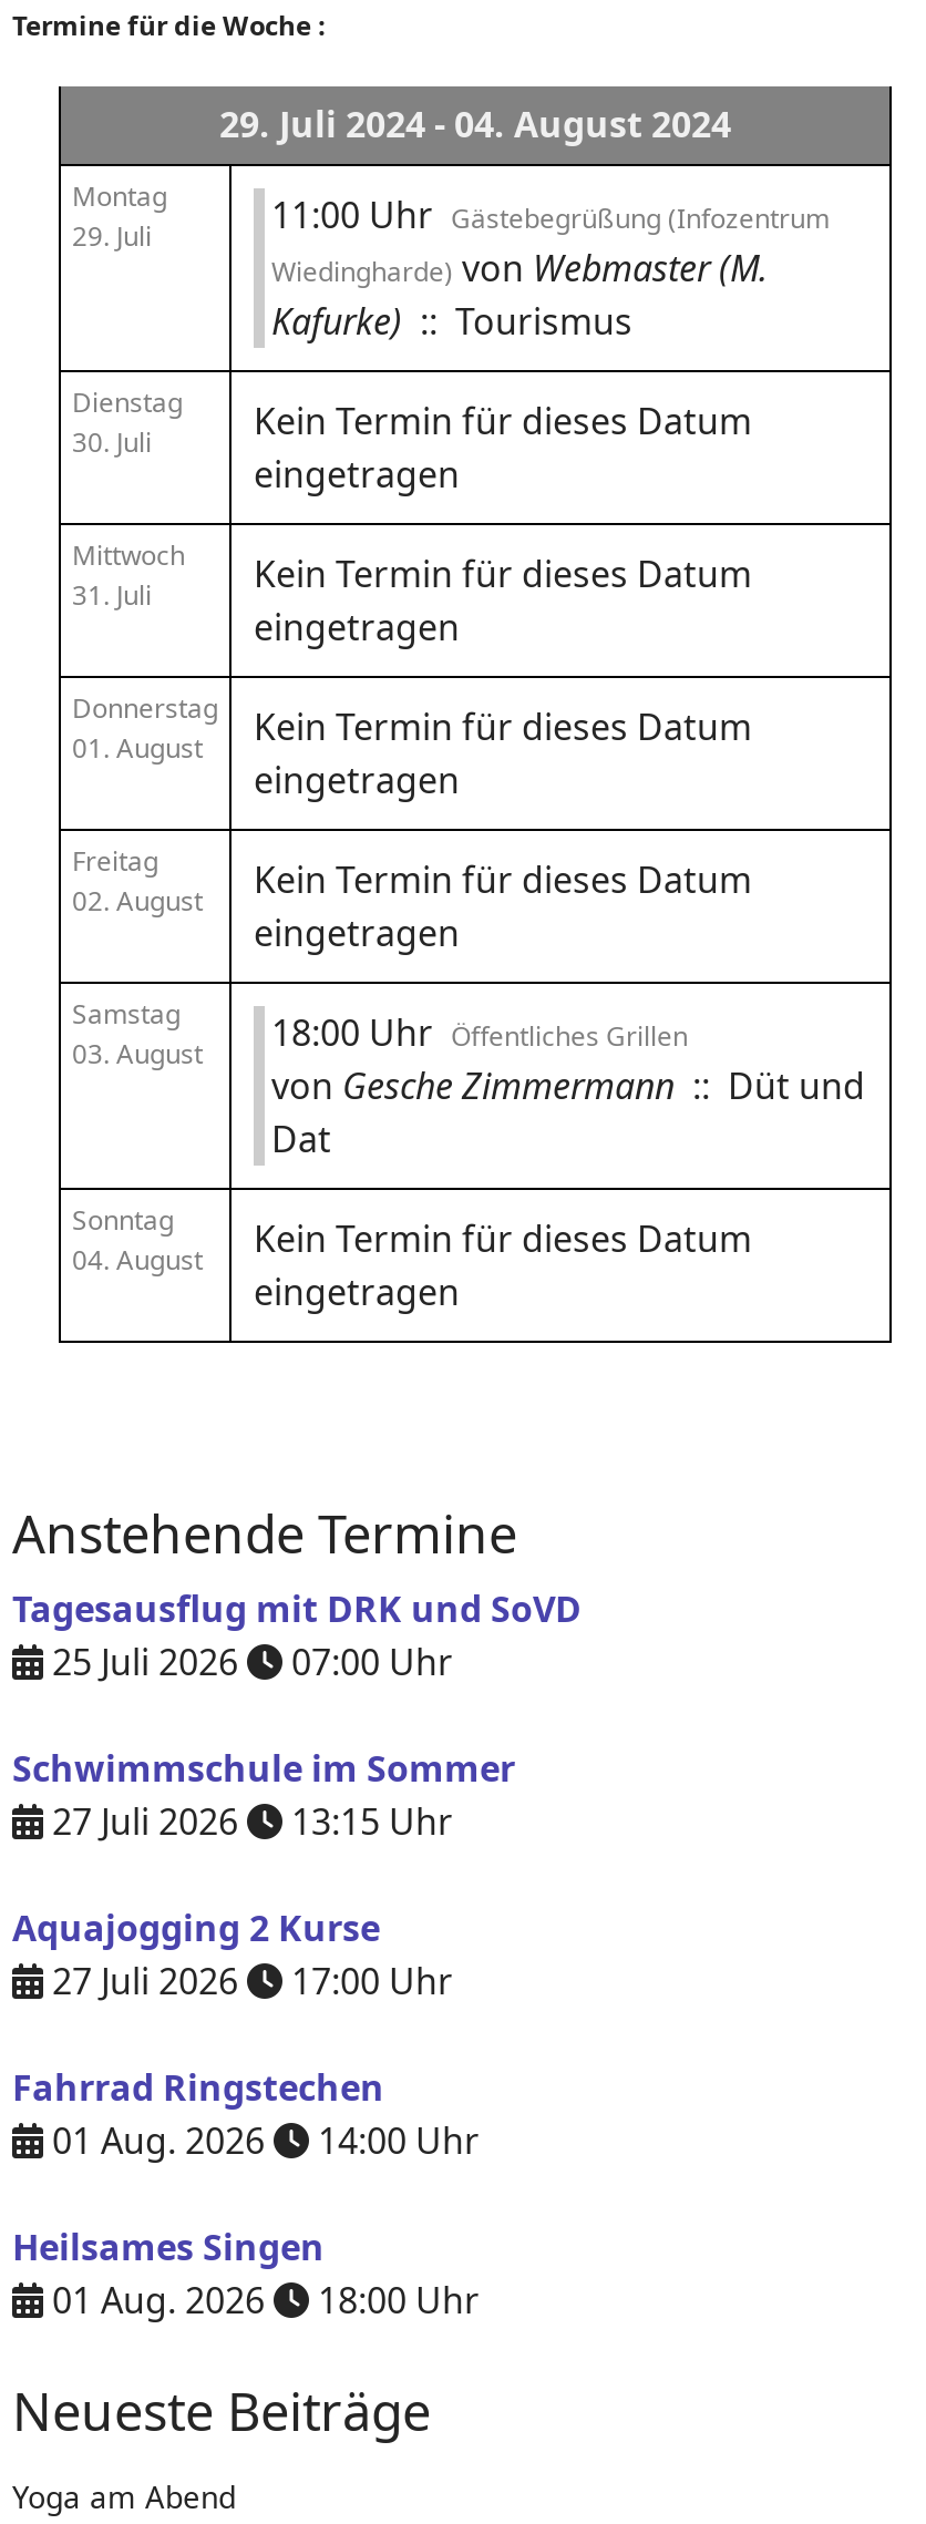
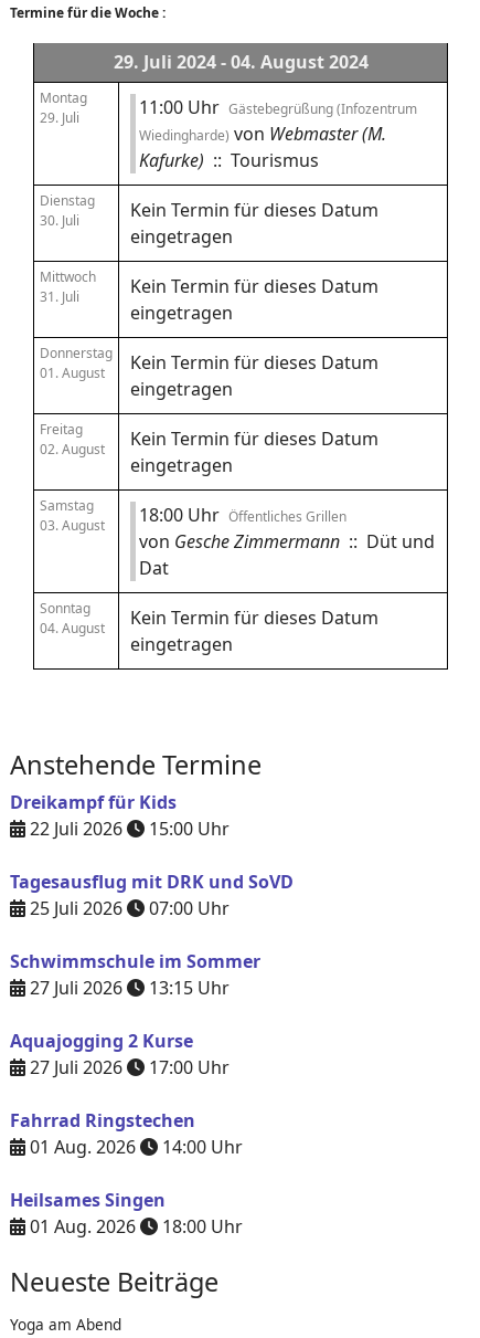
+ Dreikampf für Kids
+ 22 Juli 2026
+ 15:00 Uhr
